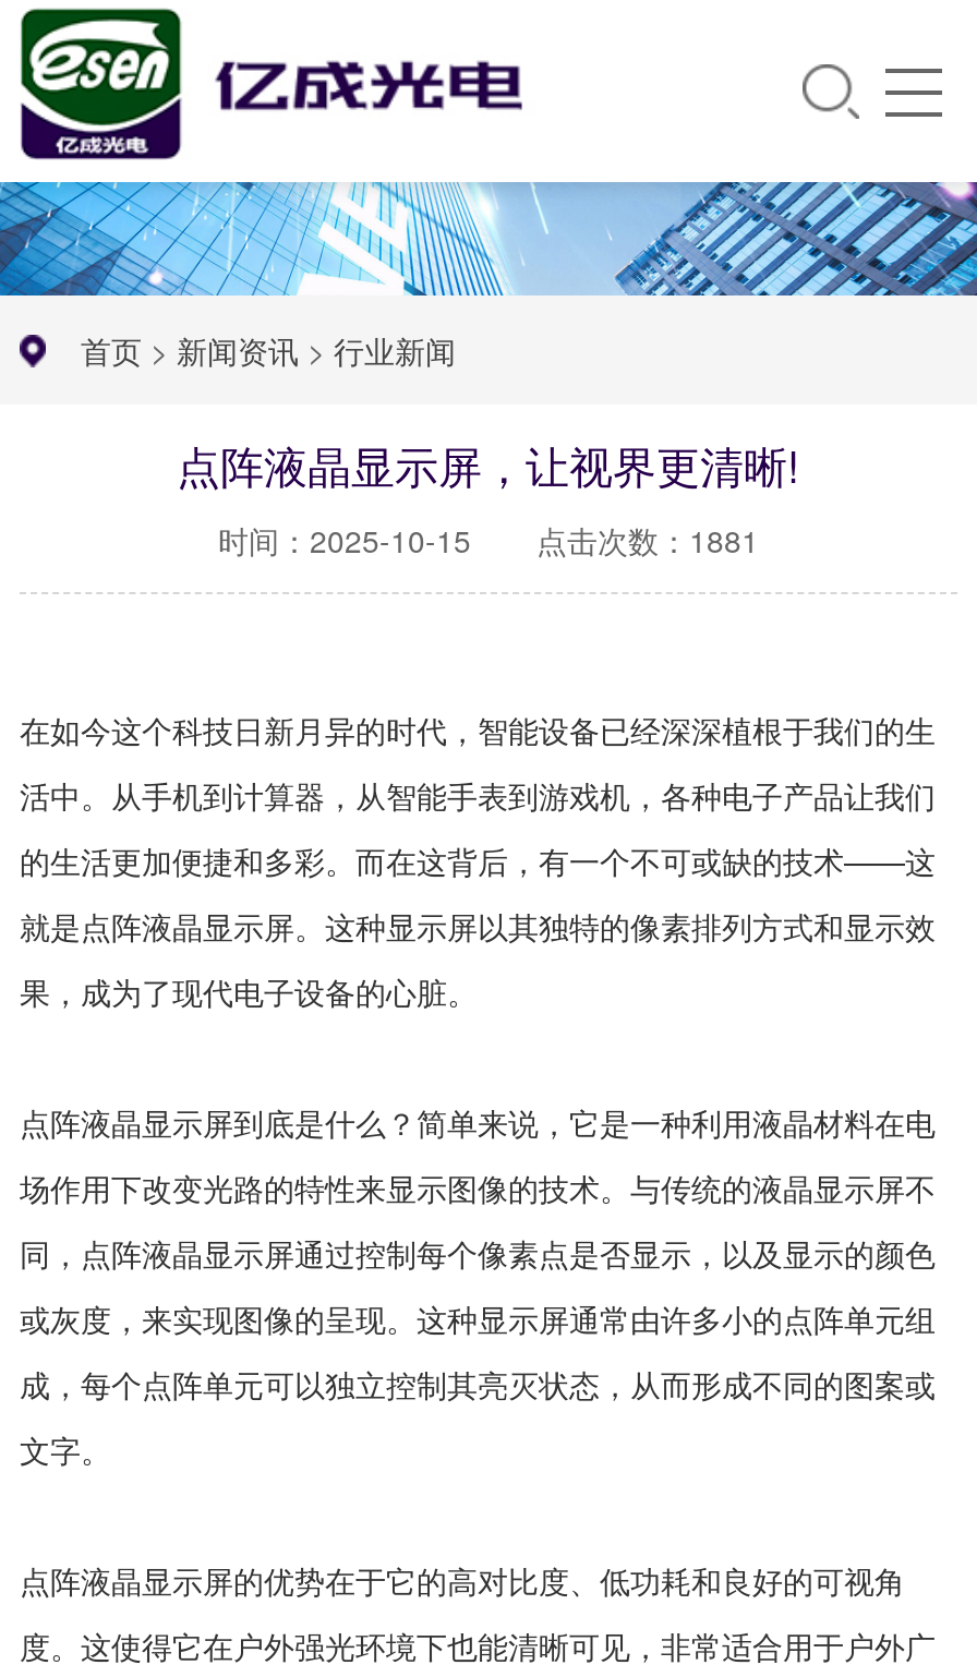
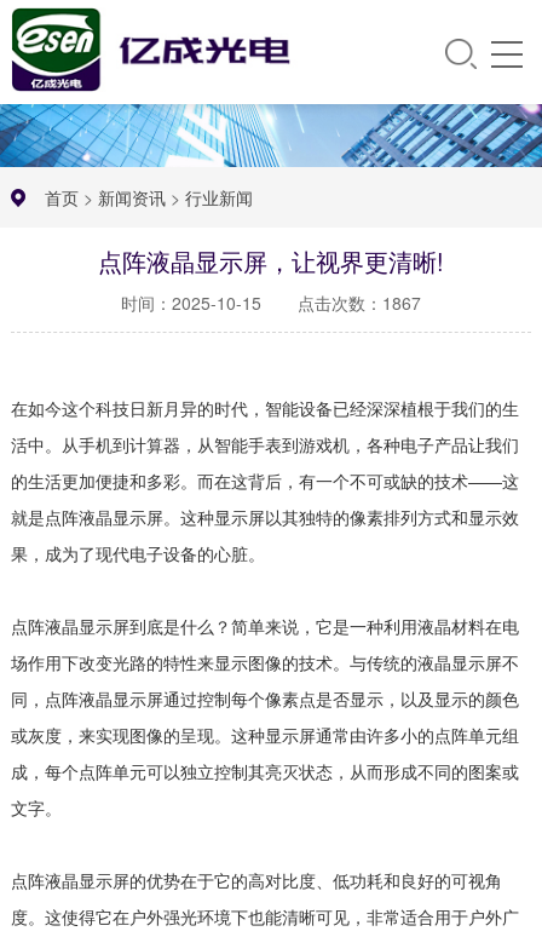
- 时间：2025-10-15 点击次数：1881
+ 时间：2025-10-15 点击次数：1867
